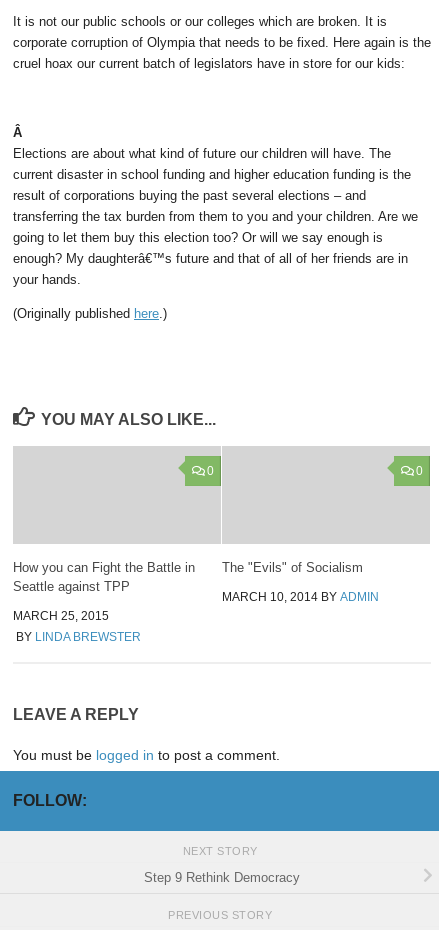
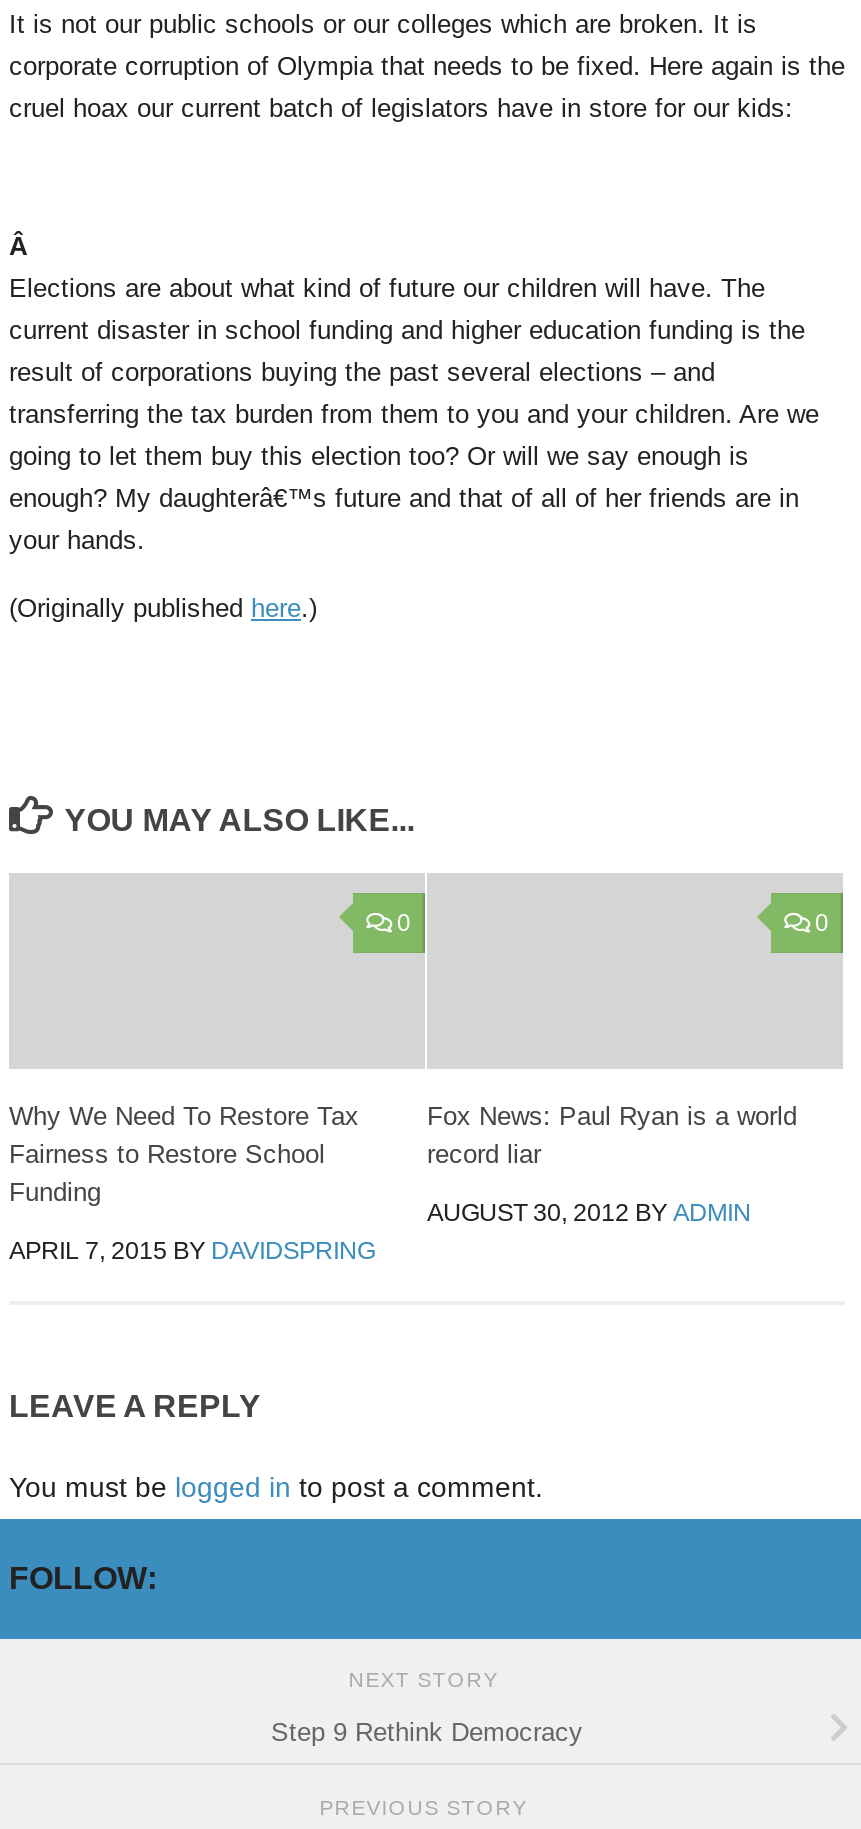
- How you can Fight the Battle in
- Seattle against TPP
- MARCH 25, 2015
- BY LINDA BREWSTER
+ Why We Need To Restore Tax
+ Fairness to Restore School
+ Funding
+ APRIL 7, 2015 BY DAVIDSPRING

- The "Evils" of Socialism
+ Fox News: Paul Ryan is a world
+ record liar

- MARCH 10, 2014 BY ADMIN
+ AUGUST 30, 2012 BY ADMIN
